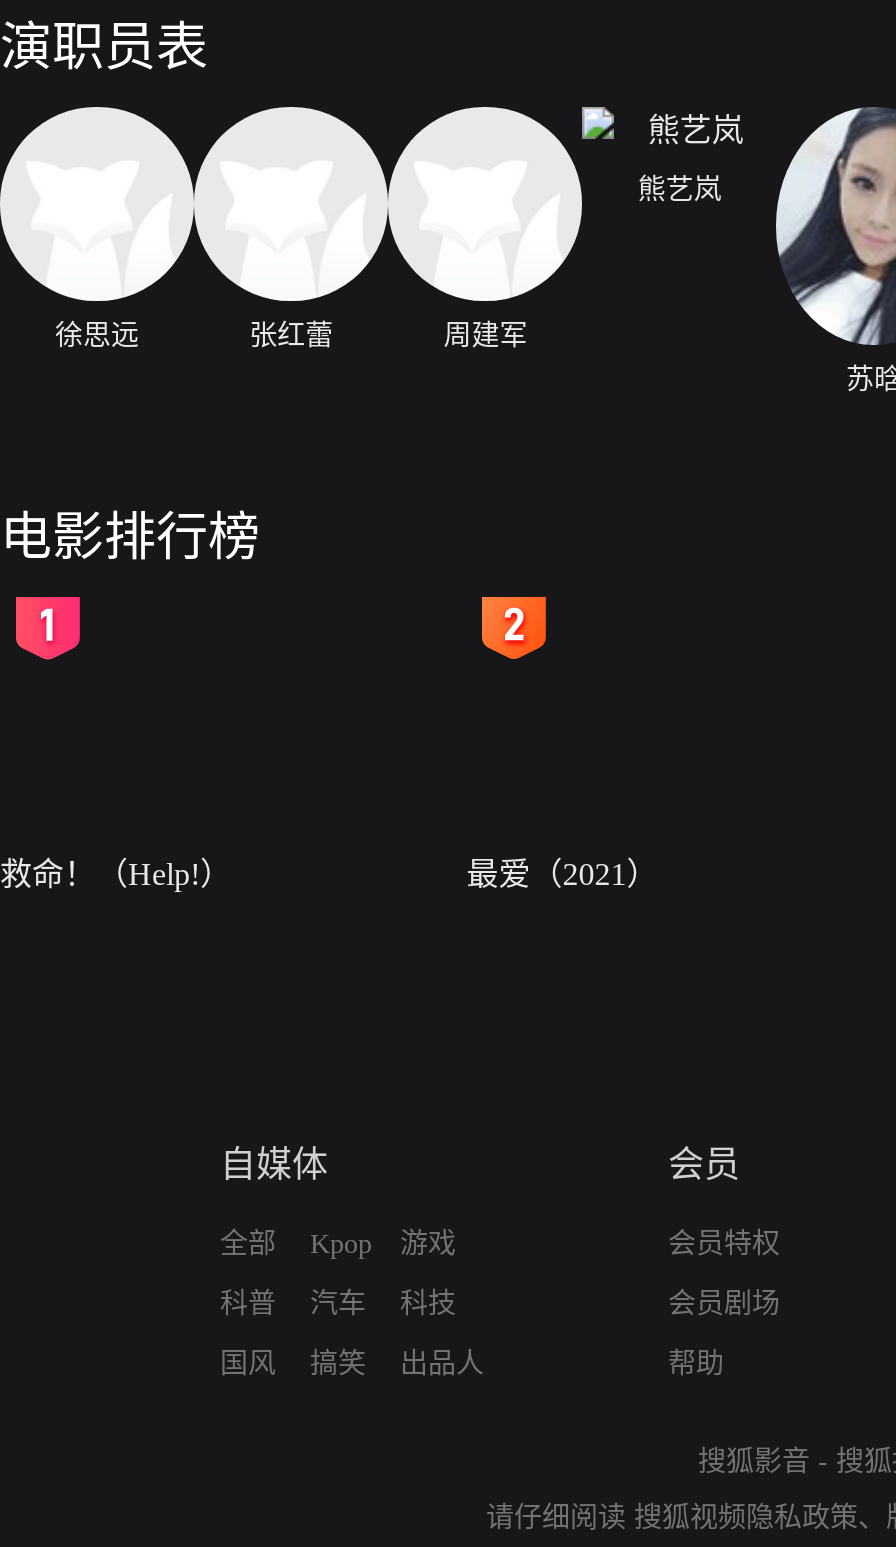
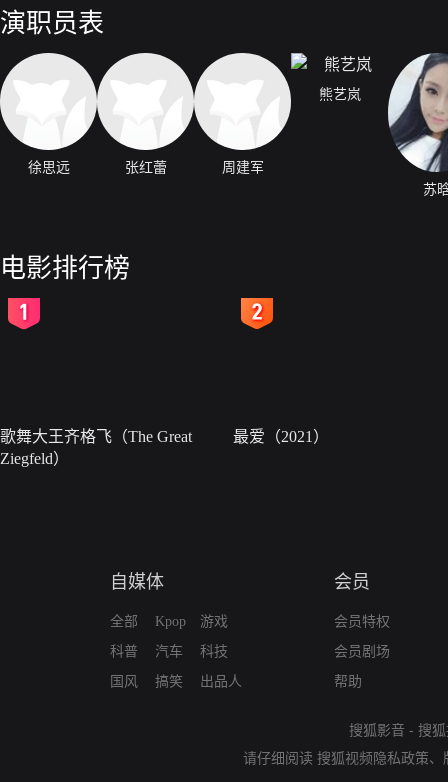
- 救命！（Help!）
+ 歌舞大王齐格飞（The Great
+ Ziegfeld）
